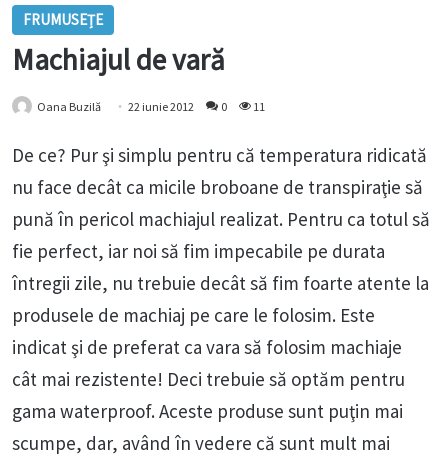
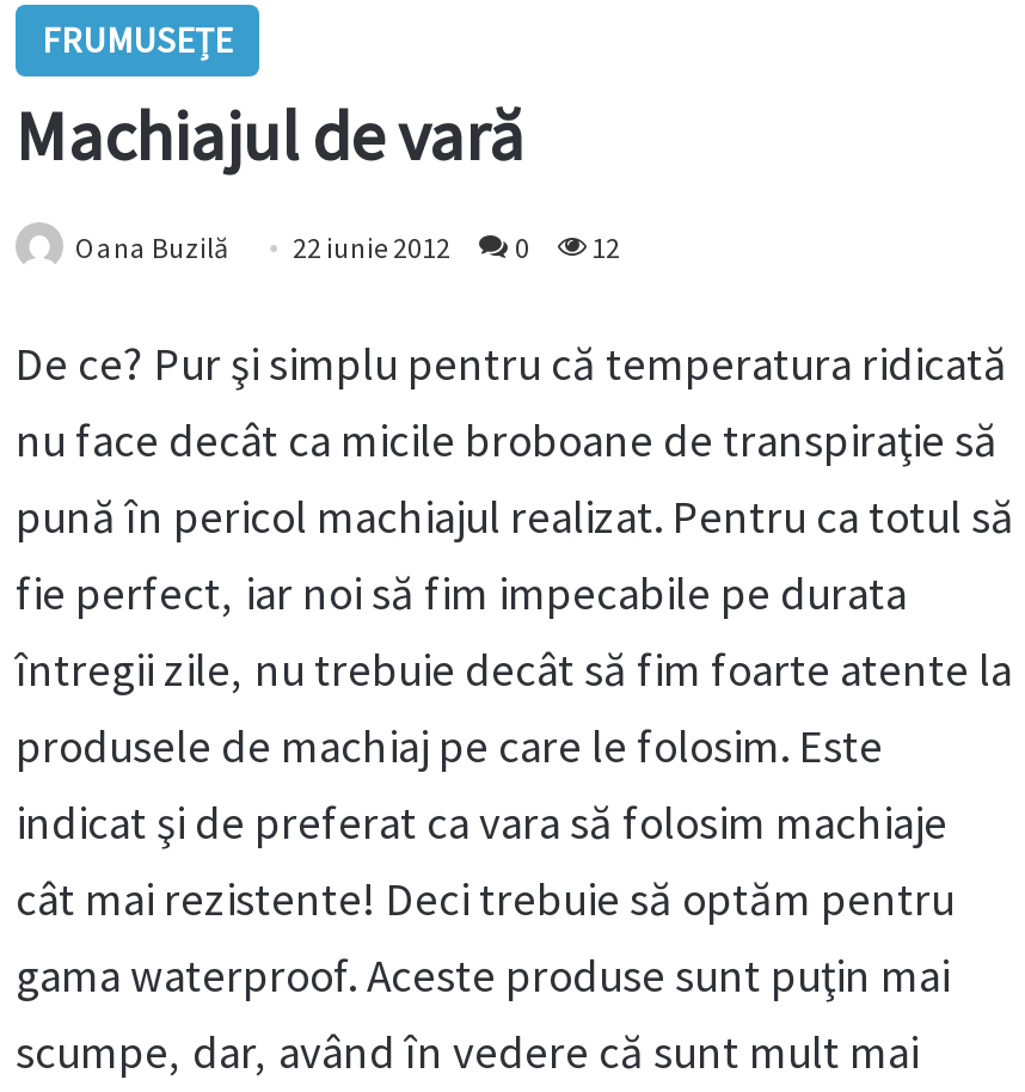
- Oana Buzilă 22 iunie 2012 0 11
+ Oana Buzilă 22 iunie 2012 0 12
